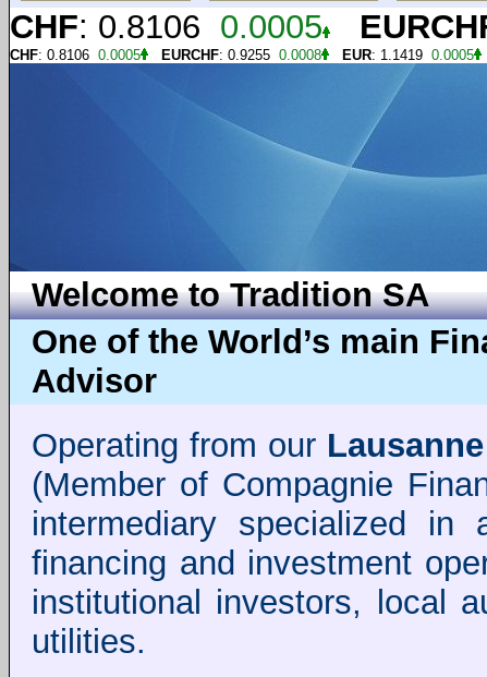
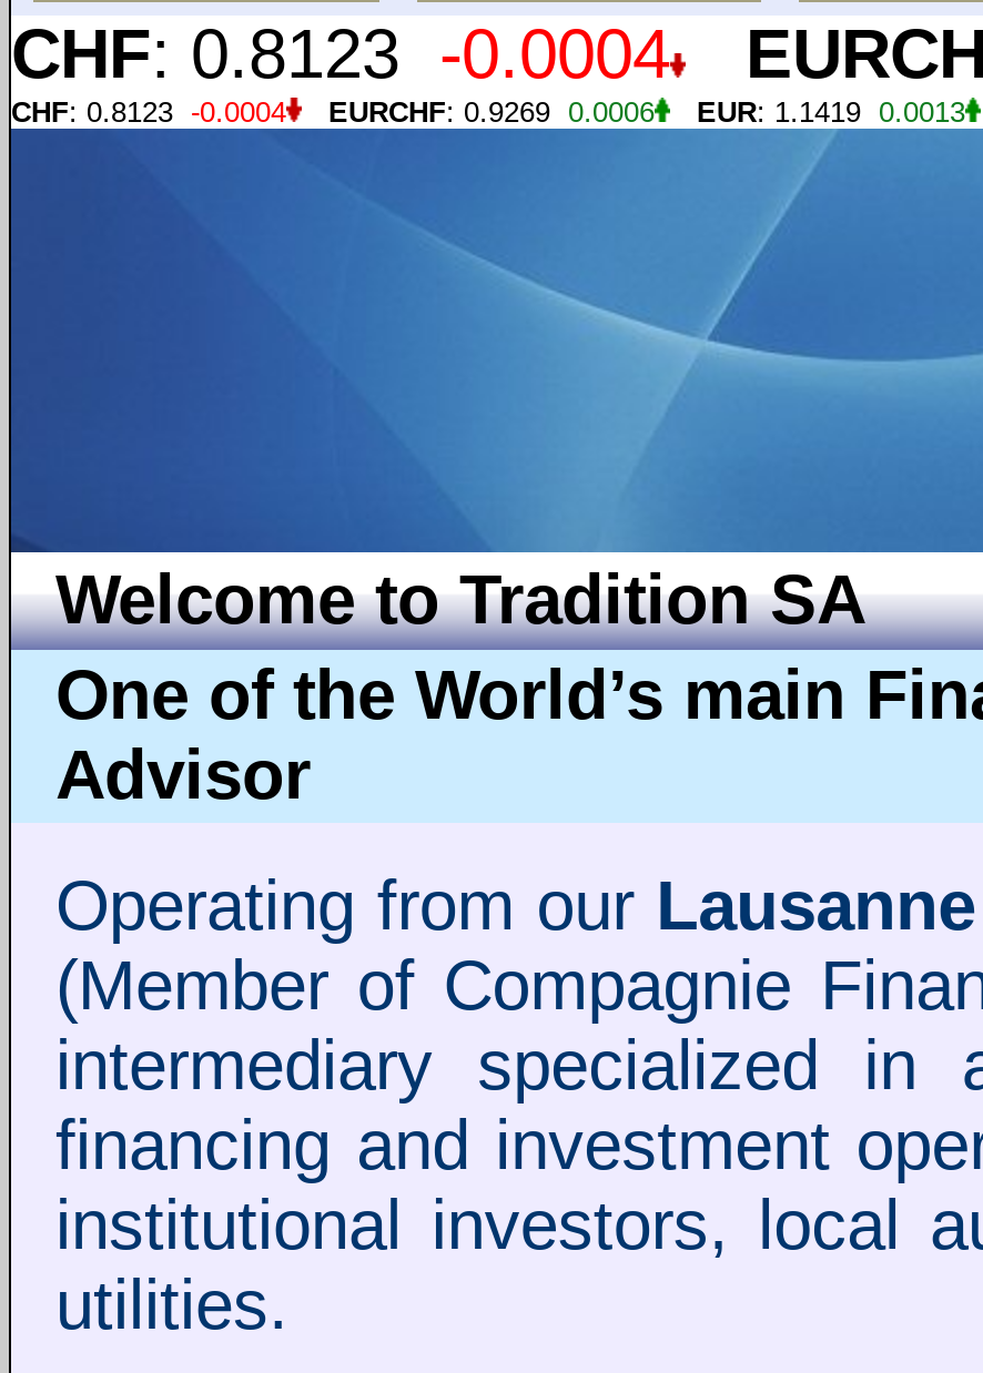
- CHF: 0.8106 0.0005
+ CHF: 0.8123 -0.0004

- CHF: 0.8106 0.0005
+ CHF: 0.8123 -0.0004

- EURCHF: 0.9255 0.0008
+ EURCHF: 0.9269 0.0006

- EUR: 1.1419 0.0005
+ EUR: 1.1419 0.0013
